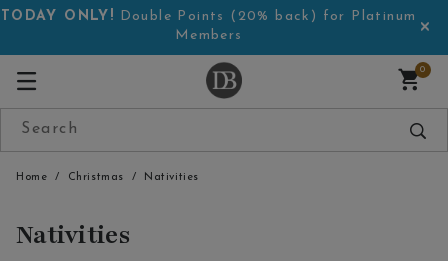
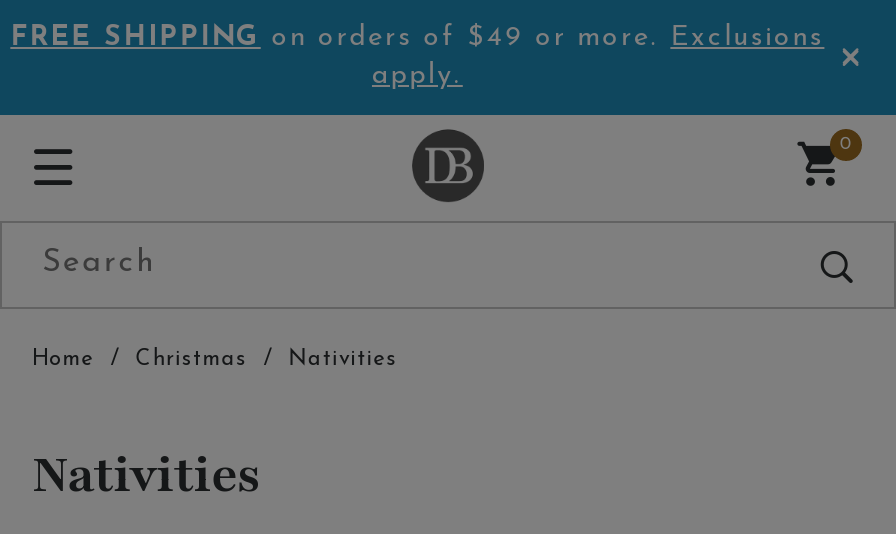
- TODAY ONLY! Double Points (20% back) for Platinum
- Members
+ FREE SHIPPING on orders of $49 or more. Exclusions
+ apply.
